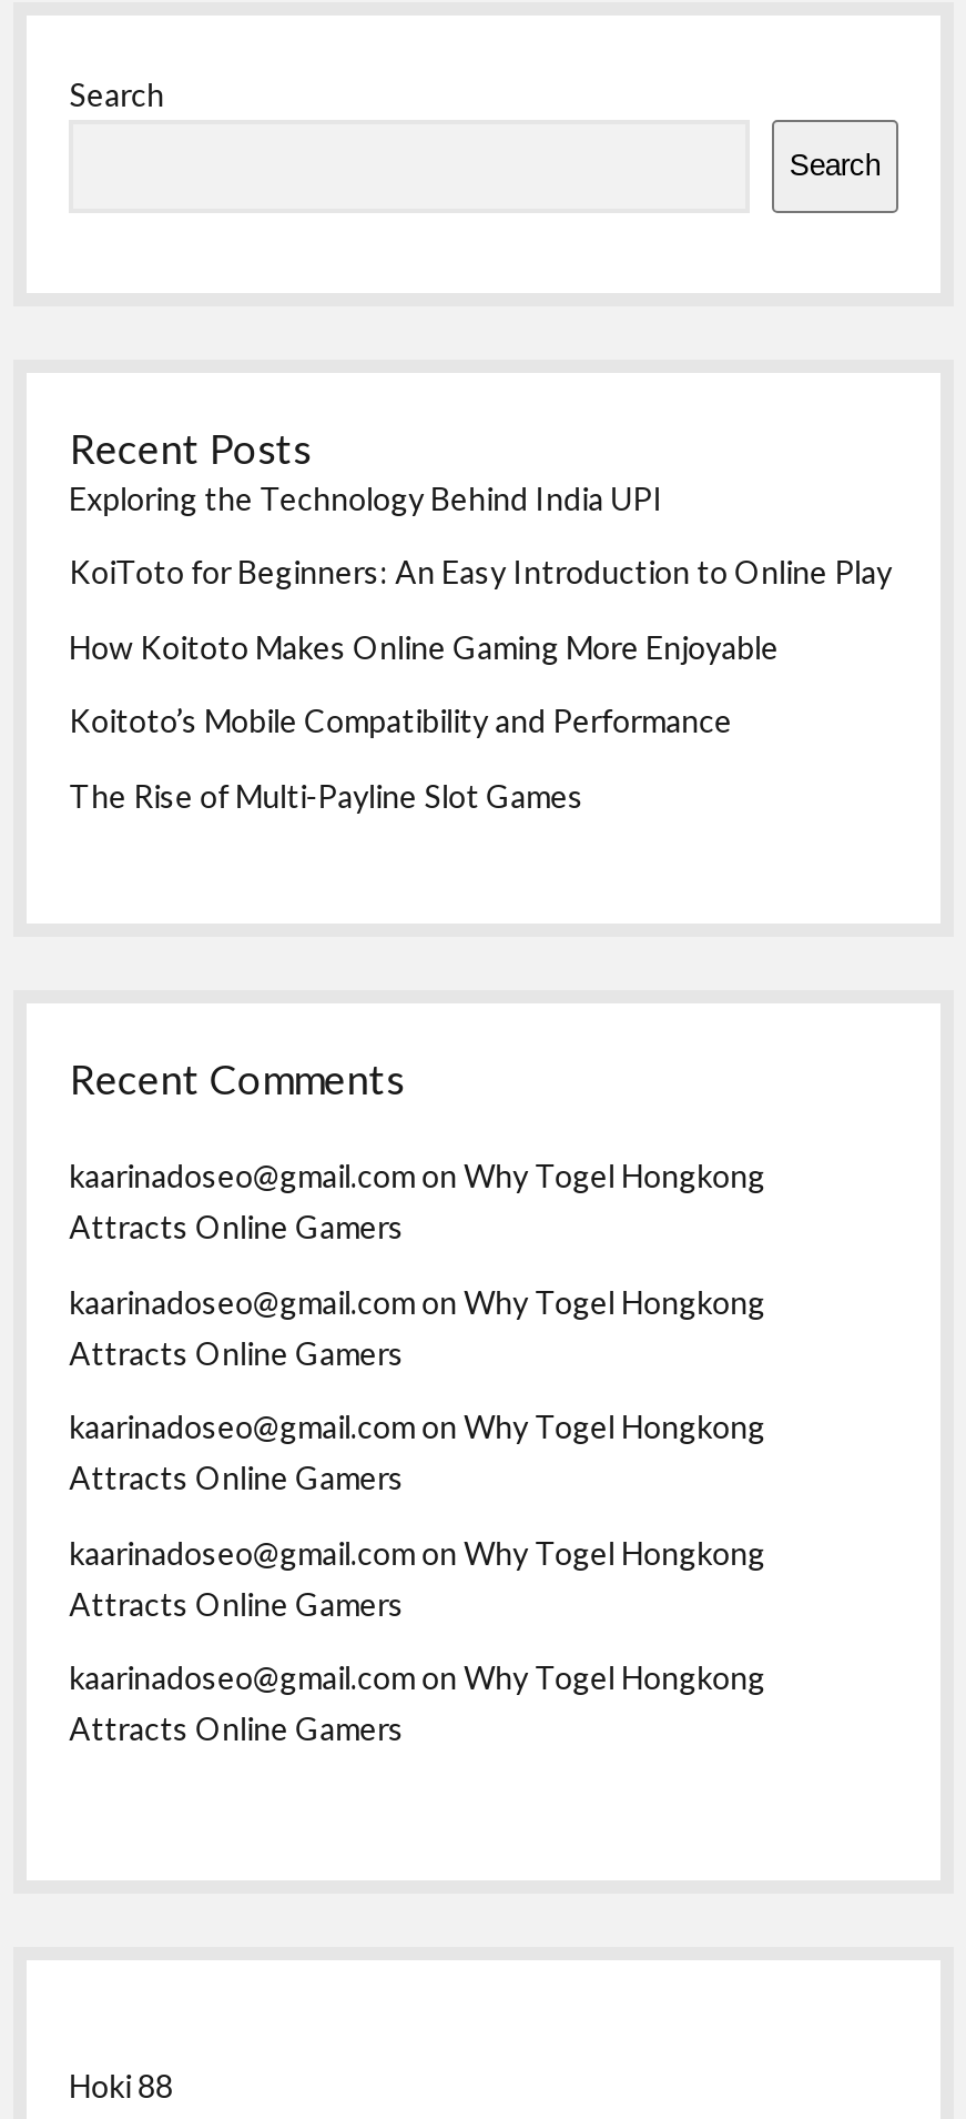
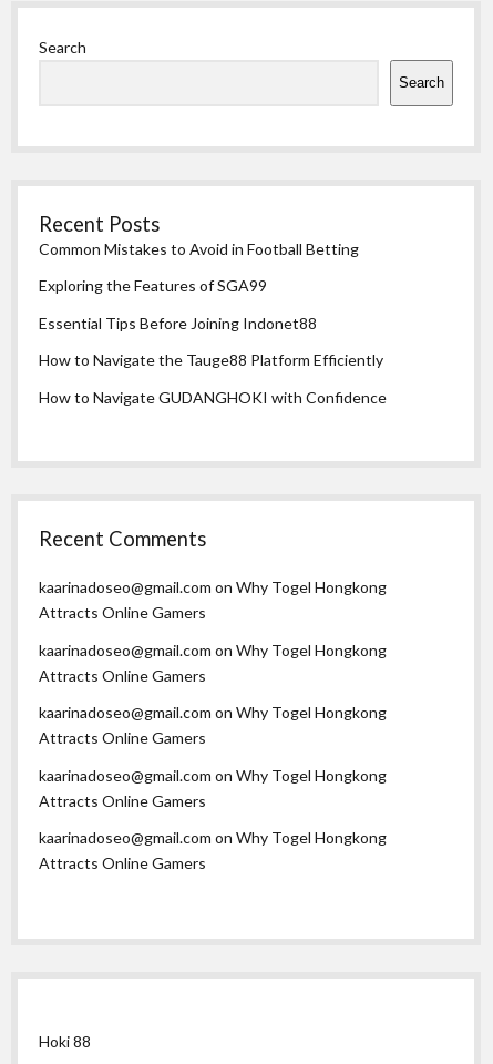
- Exploring the Technology Behind India UPI
+ Common Mistakes to Avoid in Football Betting

- KoiToto for Beginners: An Easy Introduction to Online Play
+ Exploring the Features of SGA99

- How Koitoto Makes Online Gaming More Enjoyable
+ Essential Tips Before Joining Indonet88

- Koitoto’s Mobile Compatibility and Performance
+ How to Navigate the Tauge88 Platform Efficiently

- The Rise of Multi-Payline Slot Games
+ How to Navigate GUDANGHOKI with Confidence
